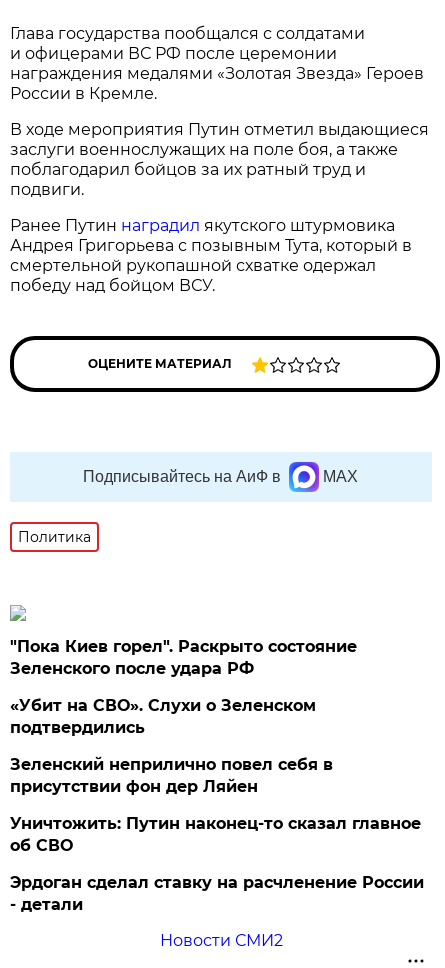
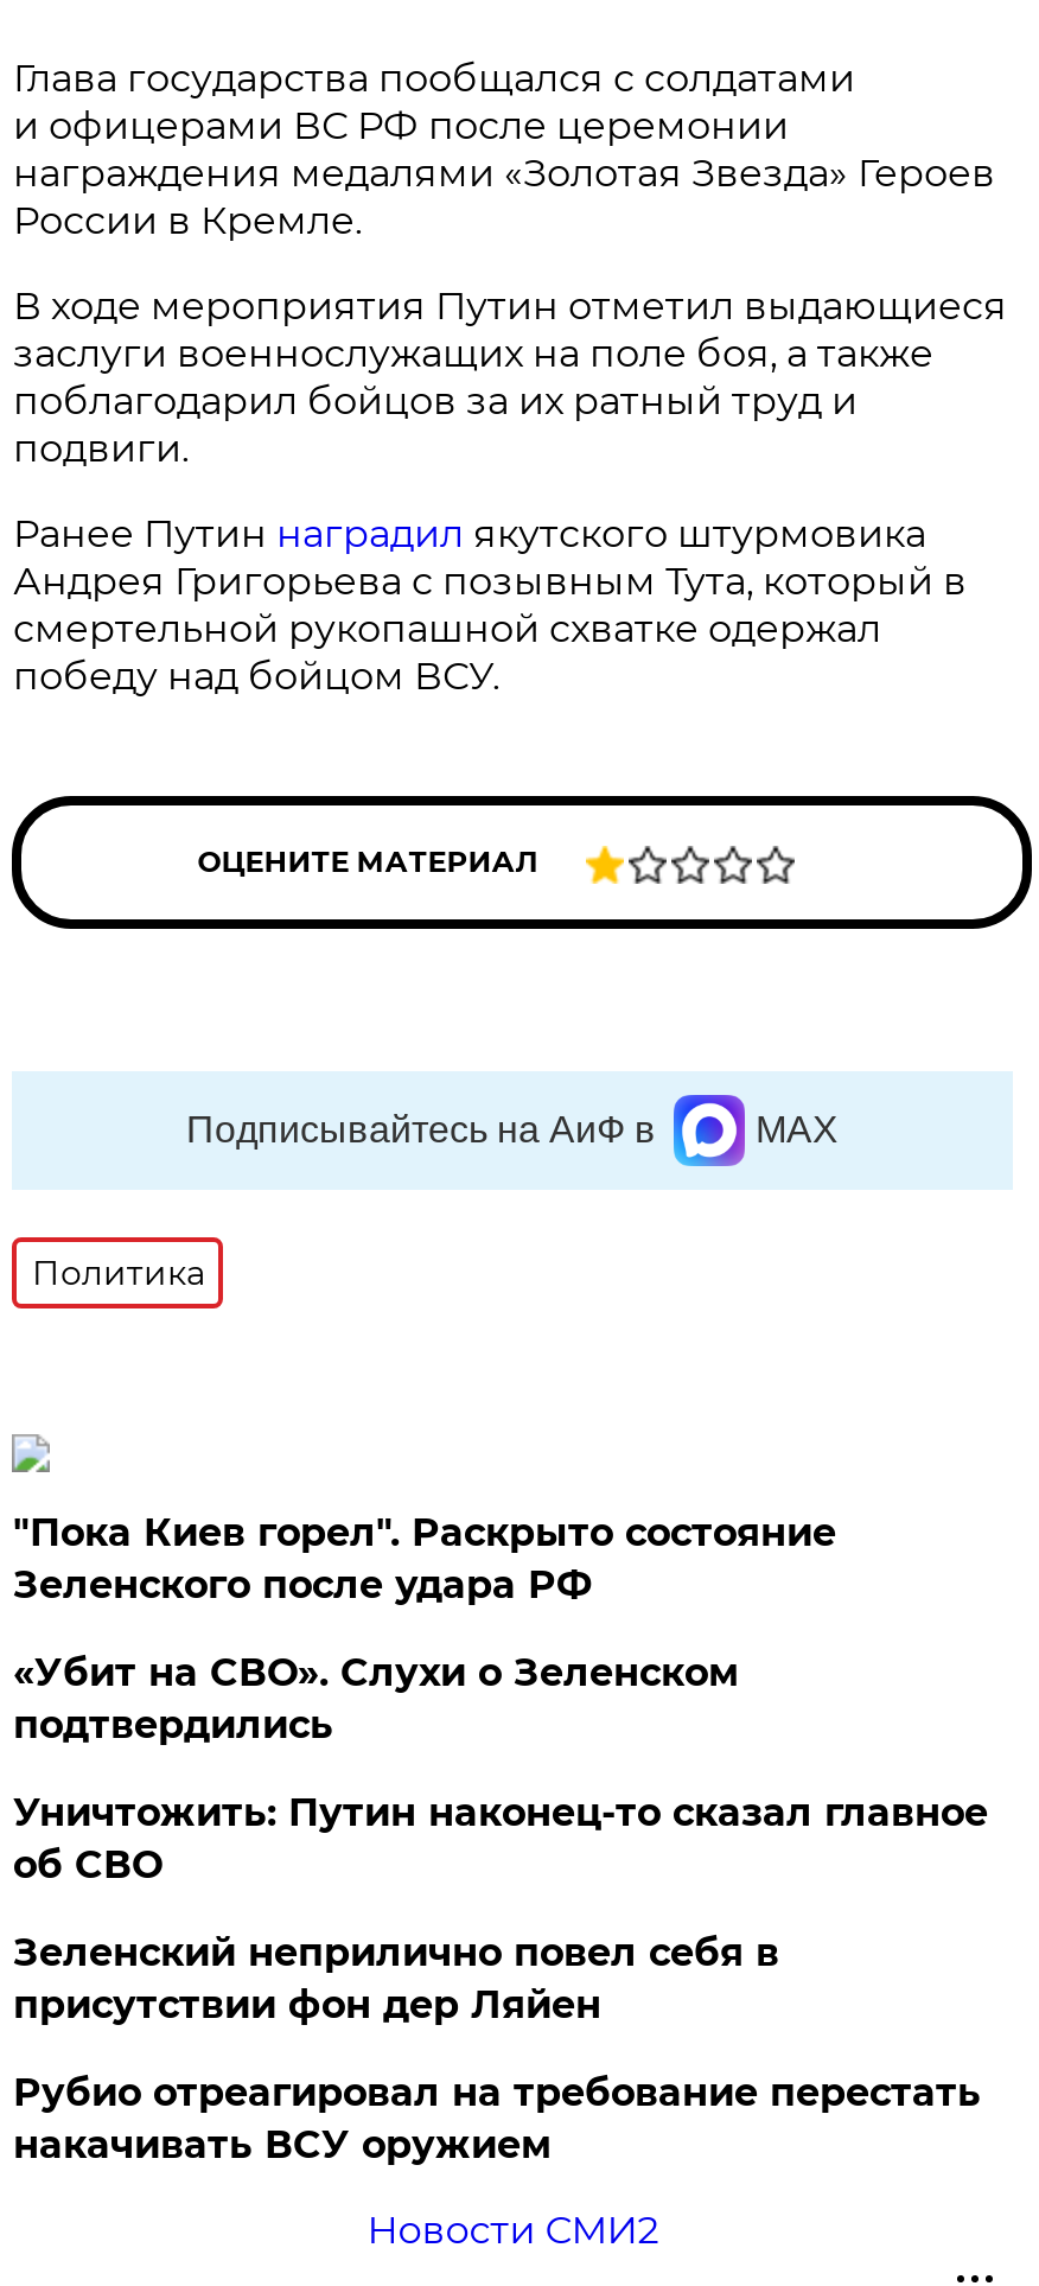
moved down: Зеленский неприлично повел cебя в | присутствии фон дер Ляйен

moved up: Уничтожить: Путин наконец-то сказал главное | об СВО

- Эрдоган сделал ставку на расчленение России
- - детали
+ Рубио отреагировал на требование перестать
+ накачивать ВСУ оружием
